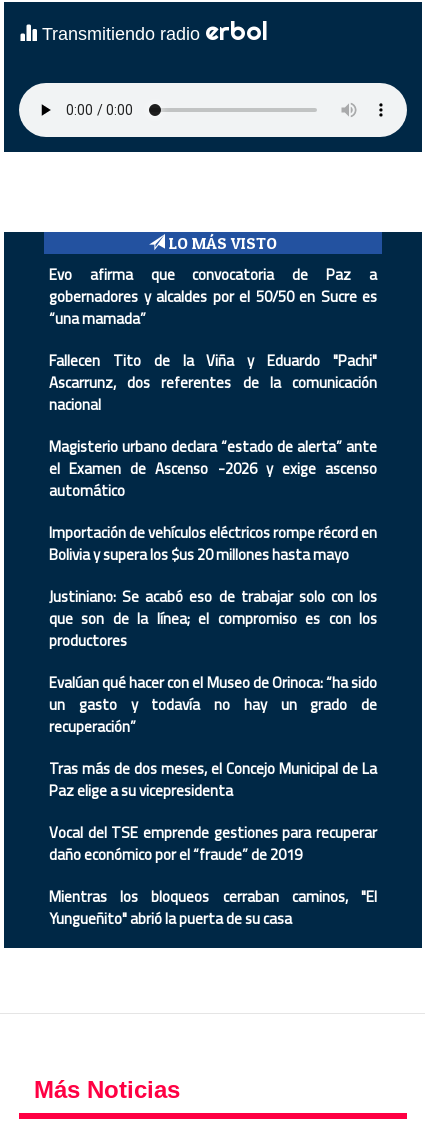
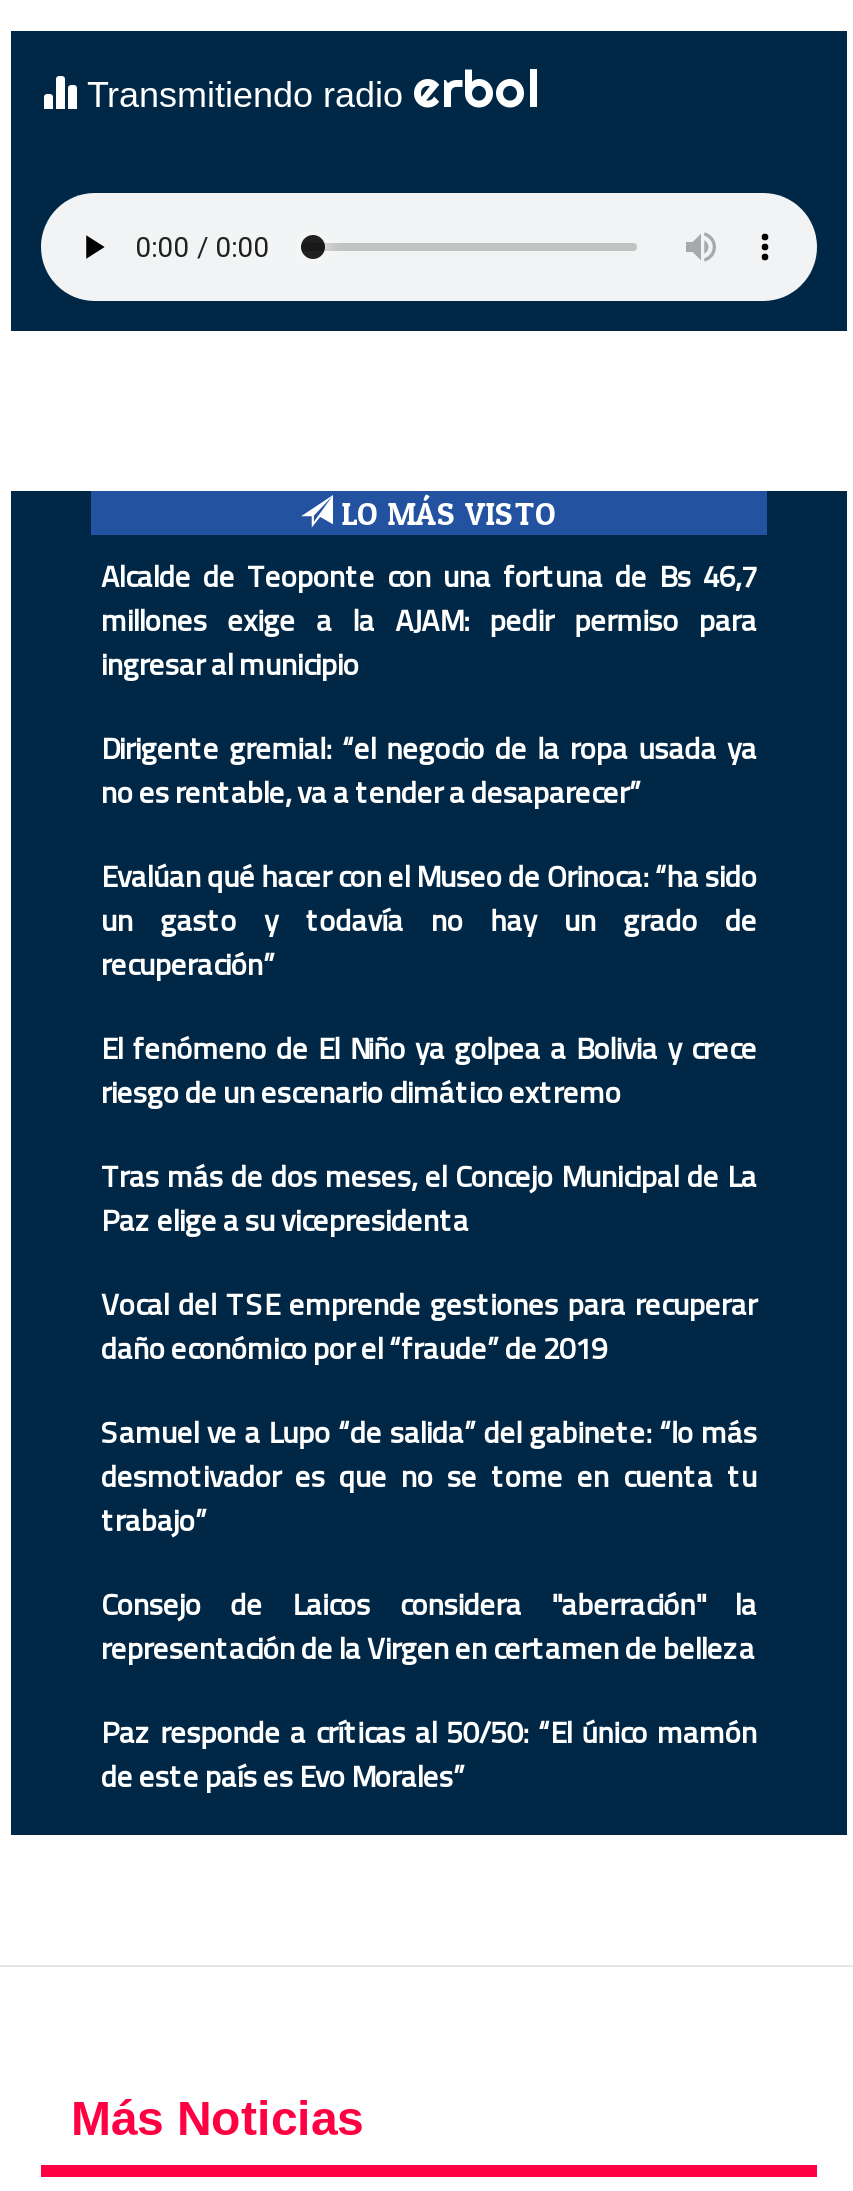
- Evo afirma que convocatoria de Paz a
- gobernadores y alcaldes por el 50/50 en Sucre es
- “una mamada”
- Fallecen Tito de la Viña y Eduardo "Pachi"
- Ascarrunz, dos referentes de la comunicación
- nacional
- Magisterio urbano declara “estado de alerta” ante
- el Examen de Ascenso -2026 y exige ascenso
- automático
- Importación de vehículos eléctricos rompe récord en
- Bolivia y supera los $us 20 millones hasta mayo
- Justiniano: Se acabó eso de trabajar solo con los
- que son de la línea; el compromiso es con los
- productores
+ Alcalde de Teoponte con una fortuna de Bs 46,7
+ millones exige a la AJAM: pedir permiso para
+ ingresar al municipio
+ Dirigente gremial: “el negocio de la ropa usada ya
+ no es rentable, va a tender a desaparecer”

moved up: Evalúan qué hacer con el Museo de Orinoca: “ha sido | un gasto y todavía no hay un grado de

+ El fenómeno de El Niño ya golpea a Bolivia y crece
+ riesgo de un escenario climático extremo

moved up: Tras más de dos meses, el Concejo Municipal de La | Paz elige a su vicepresidenta | Vocal del TSE emprende gestiones para recuperar | daño económico por el “fraude” de 2019

- Mientras los bloqueos cerraban caminos, "El
- Yungueñito" abrió la puerta de su casa
+ Samuel ve a Lupo “de salida” del gabinete: “lo más
+ desmotivador es que no se tome en cuenta tu
+ trabajo”
+ Consejo de Laicos considera "aberración" la
+ representación de la Virgen en certamen de belleza
+ Paz responde a críticas al 50/50: “El único mamón
+ de este país es Evo Morales”
